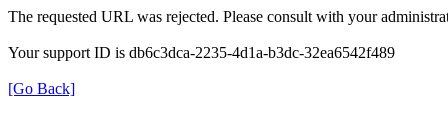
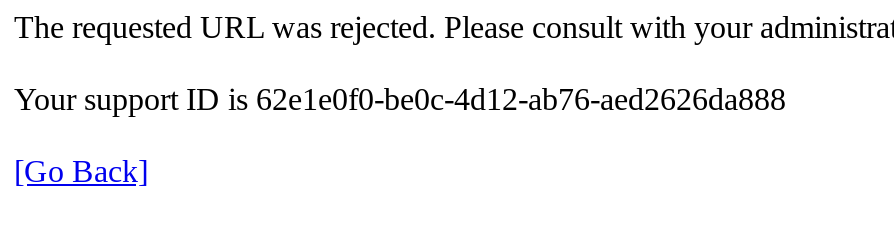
- Your support ID is db6c3dca-2235-4d1a-b3dc-32ea6542f489
+ Your support ID is 62e1e0f0-be0c-4d12-ab76-aed2626da888
